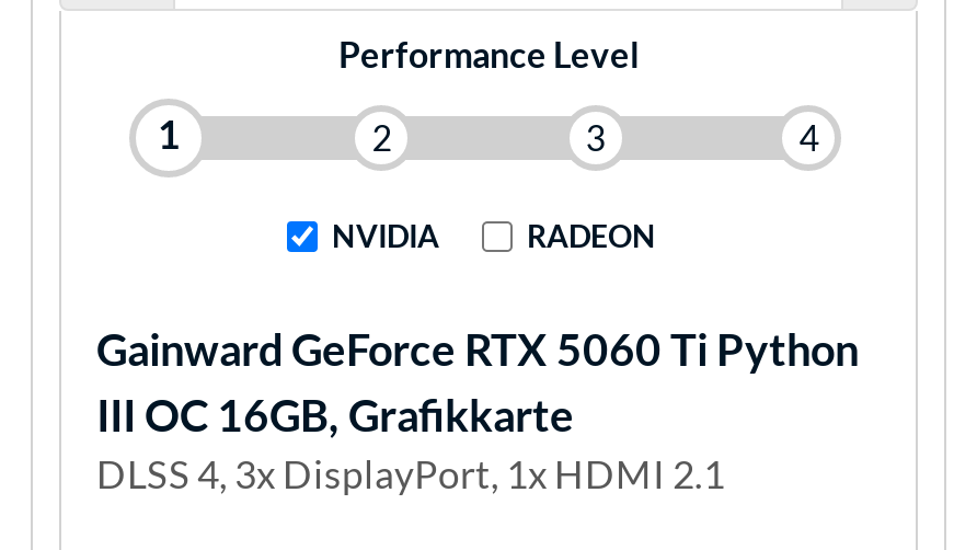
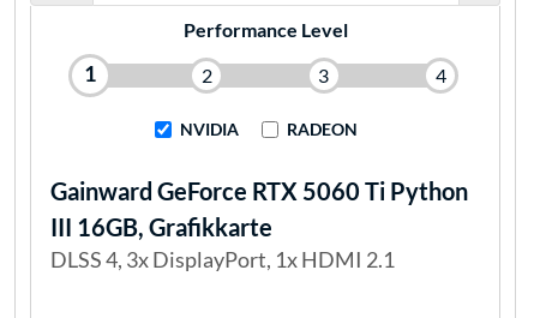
- III OC 16GB, Grafikkarte
+ III 16GB, Grafikkarte
